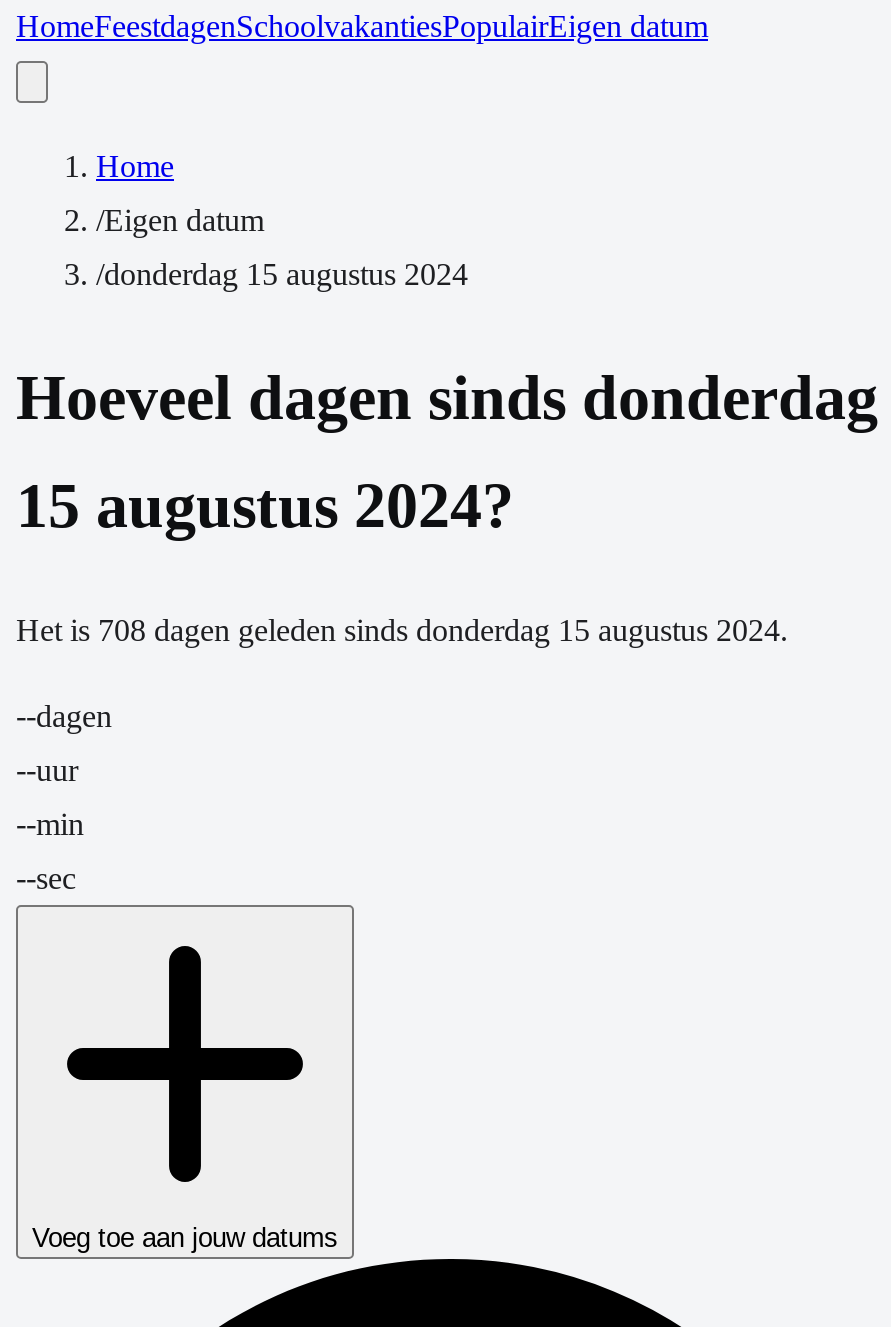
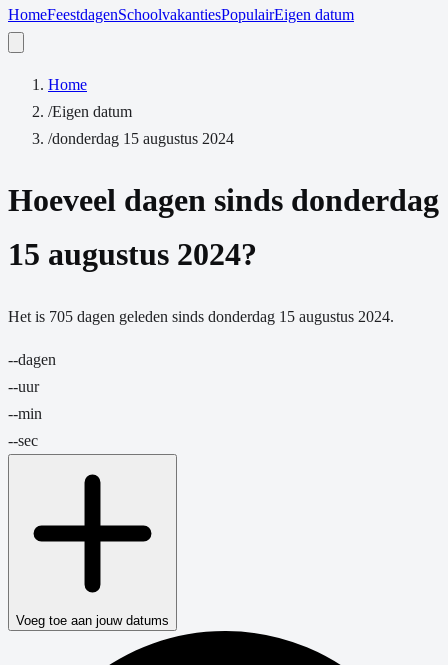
- Het is 708 dagen geleden sinds donderdag 15 augustus 2024.
+ Het is 705 dagen geleden sinds donderdag 15 augustus 2024.
